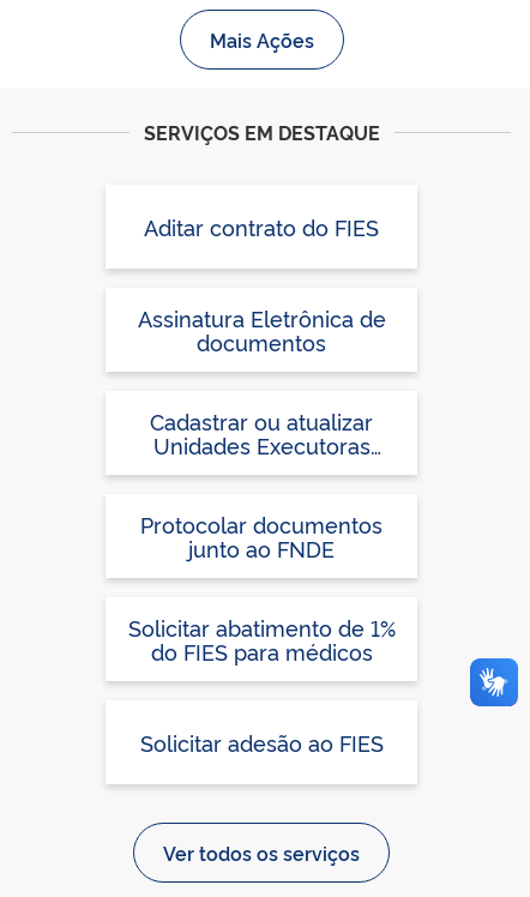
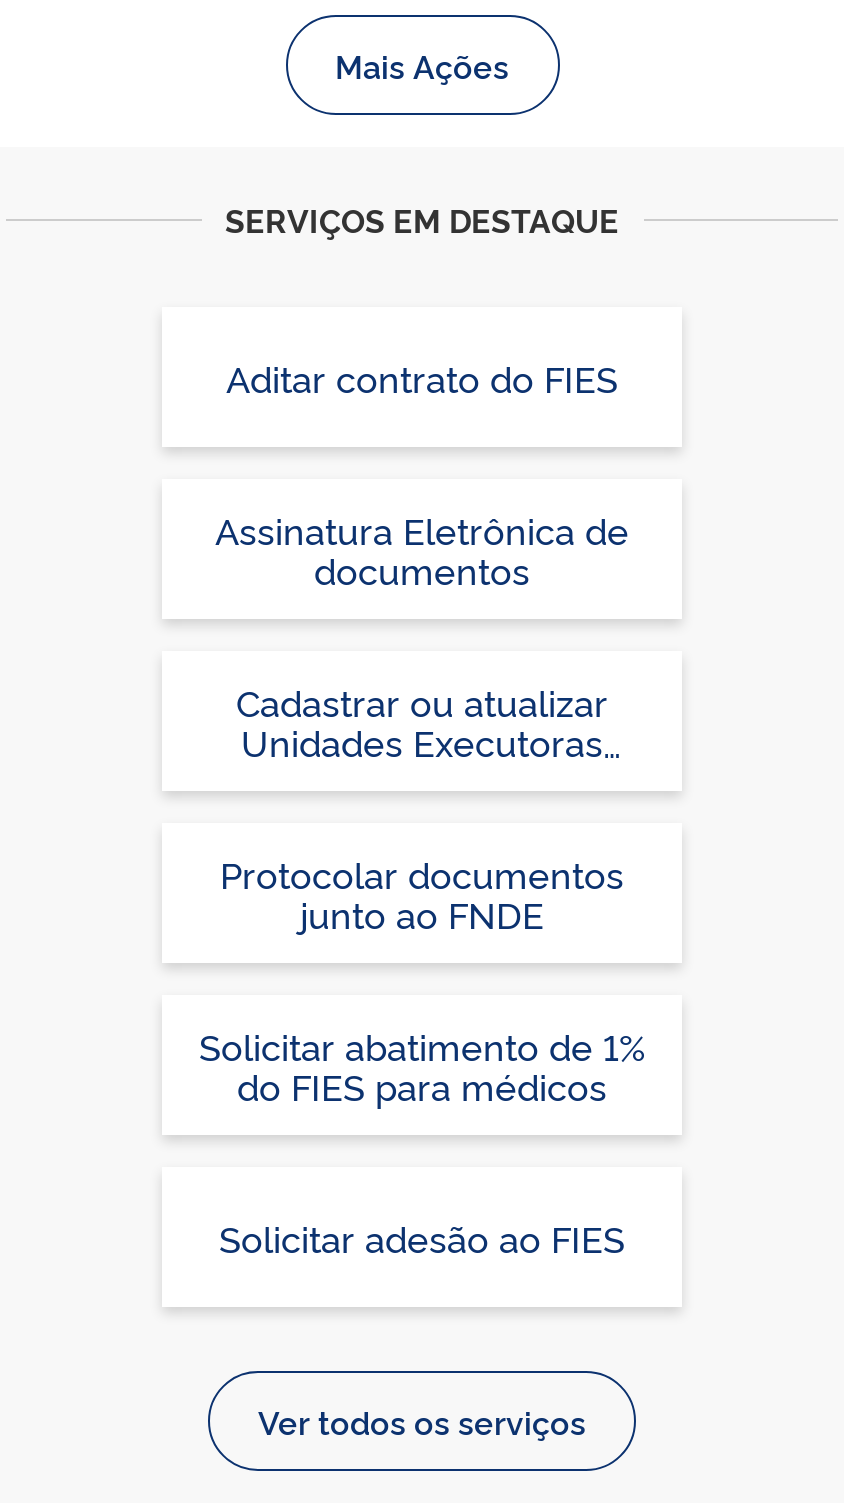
- [image]
